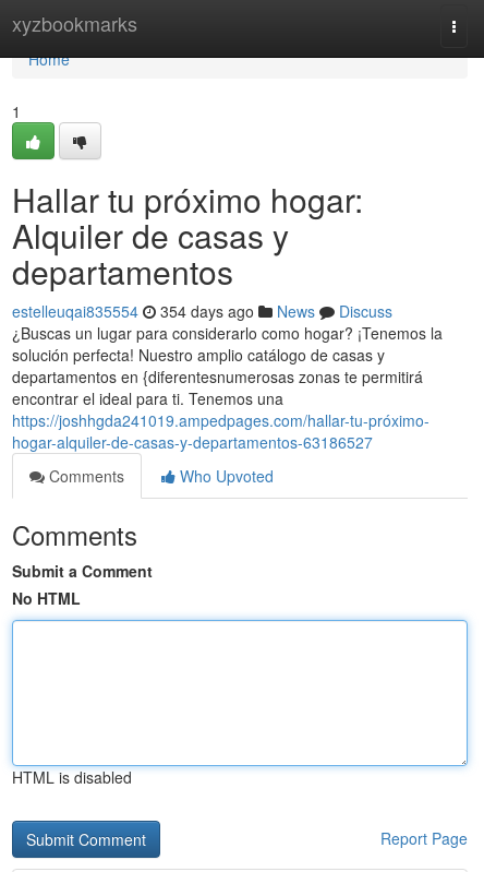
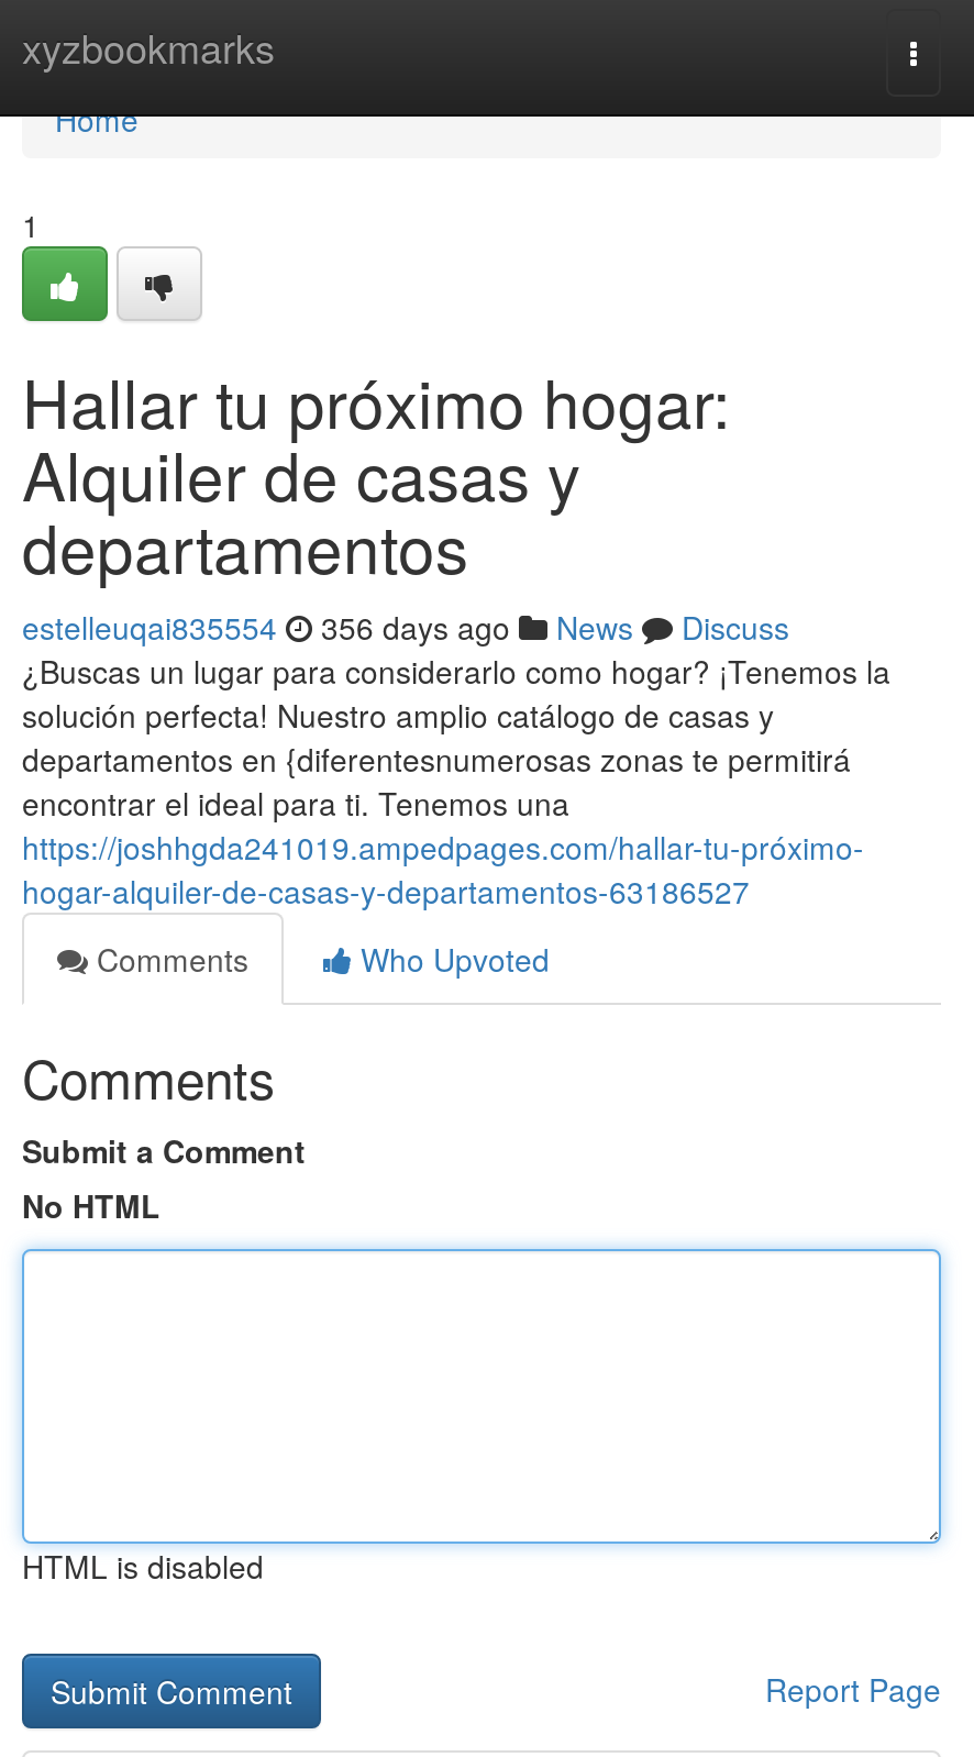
- estelleuqai835554 354 days ago News Discuss
+ estelleuqai835554 356 days ago News Discuss
